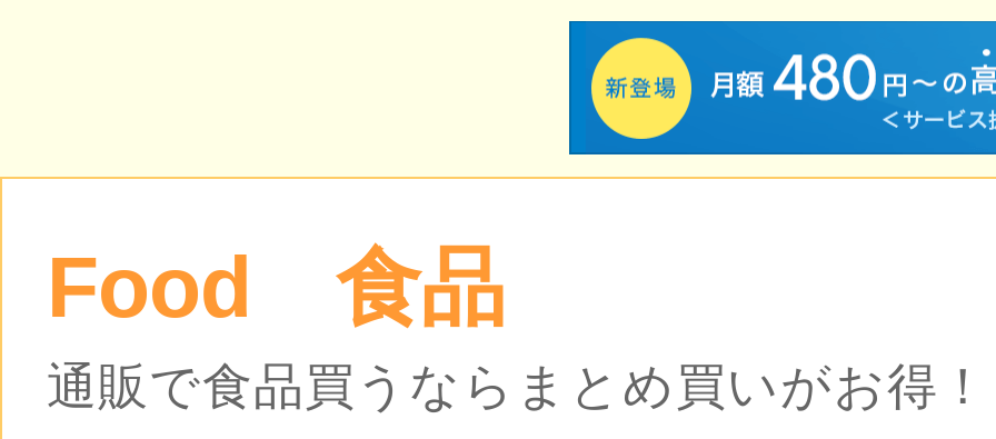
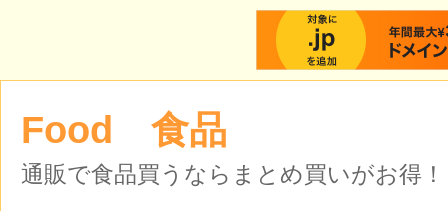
- [image]
+ [image]
